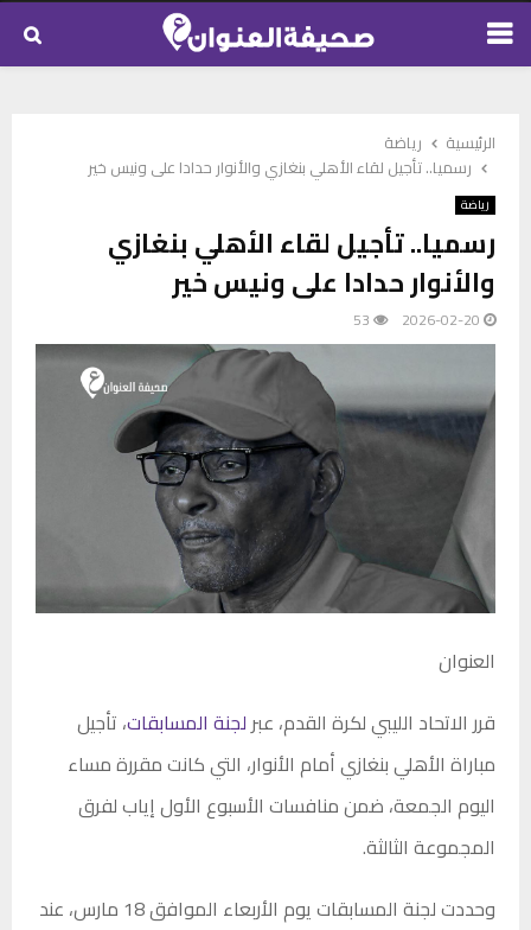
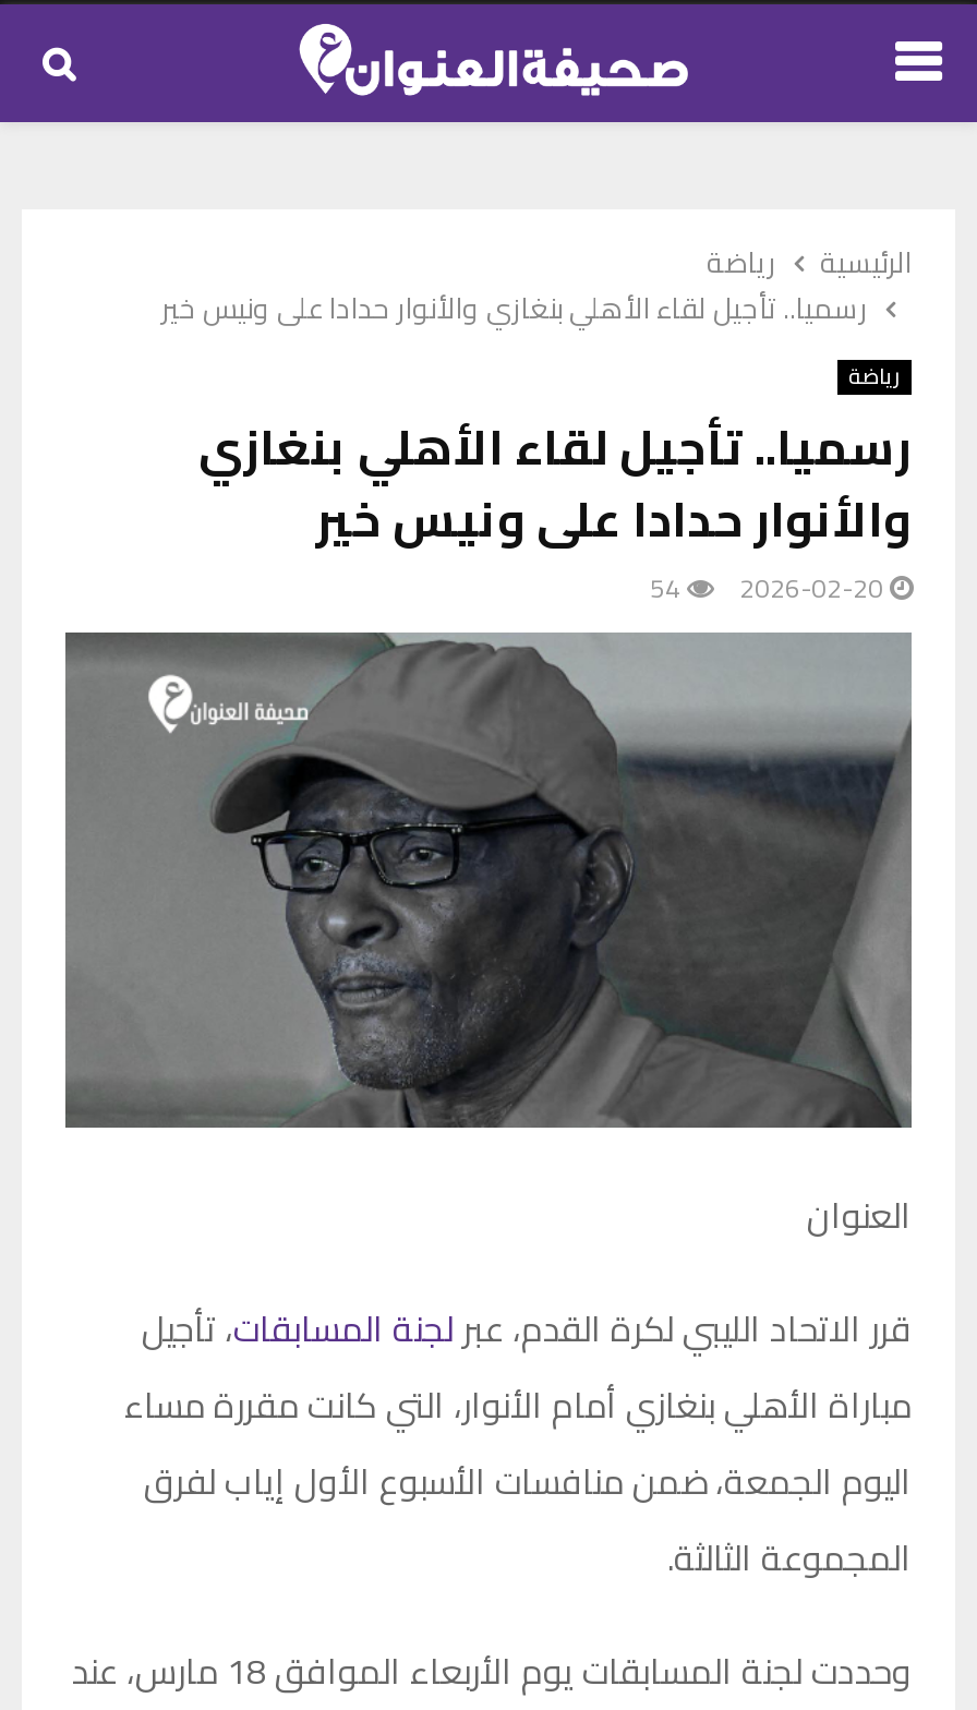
- 53 2026-02-20
+ 54 2026-02-20
